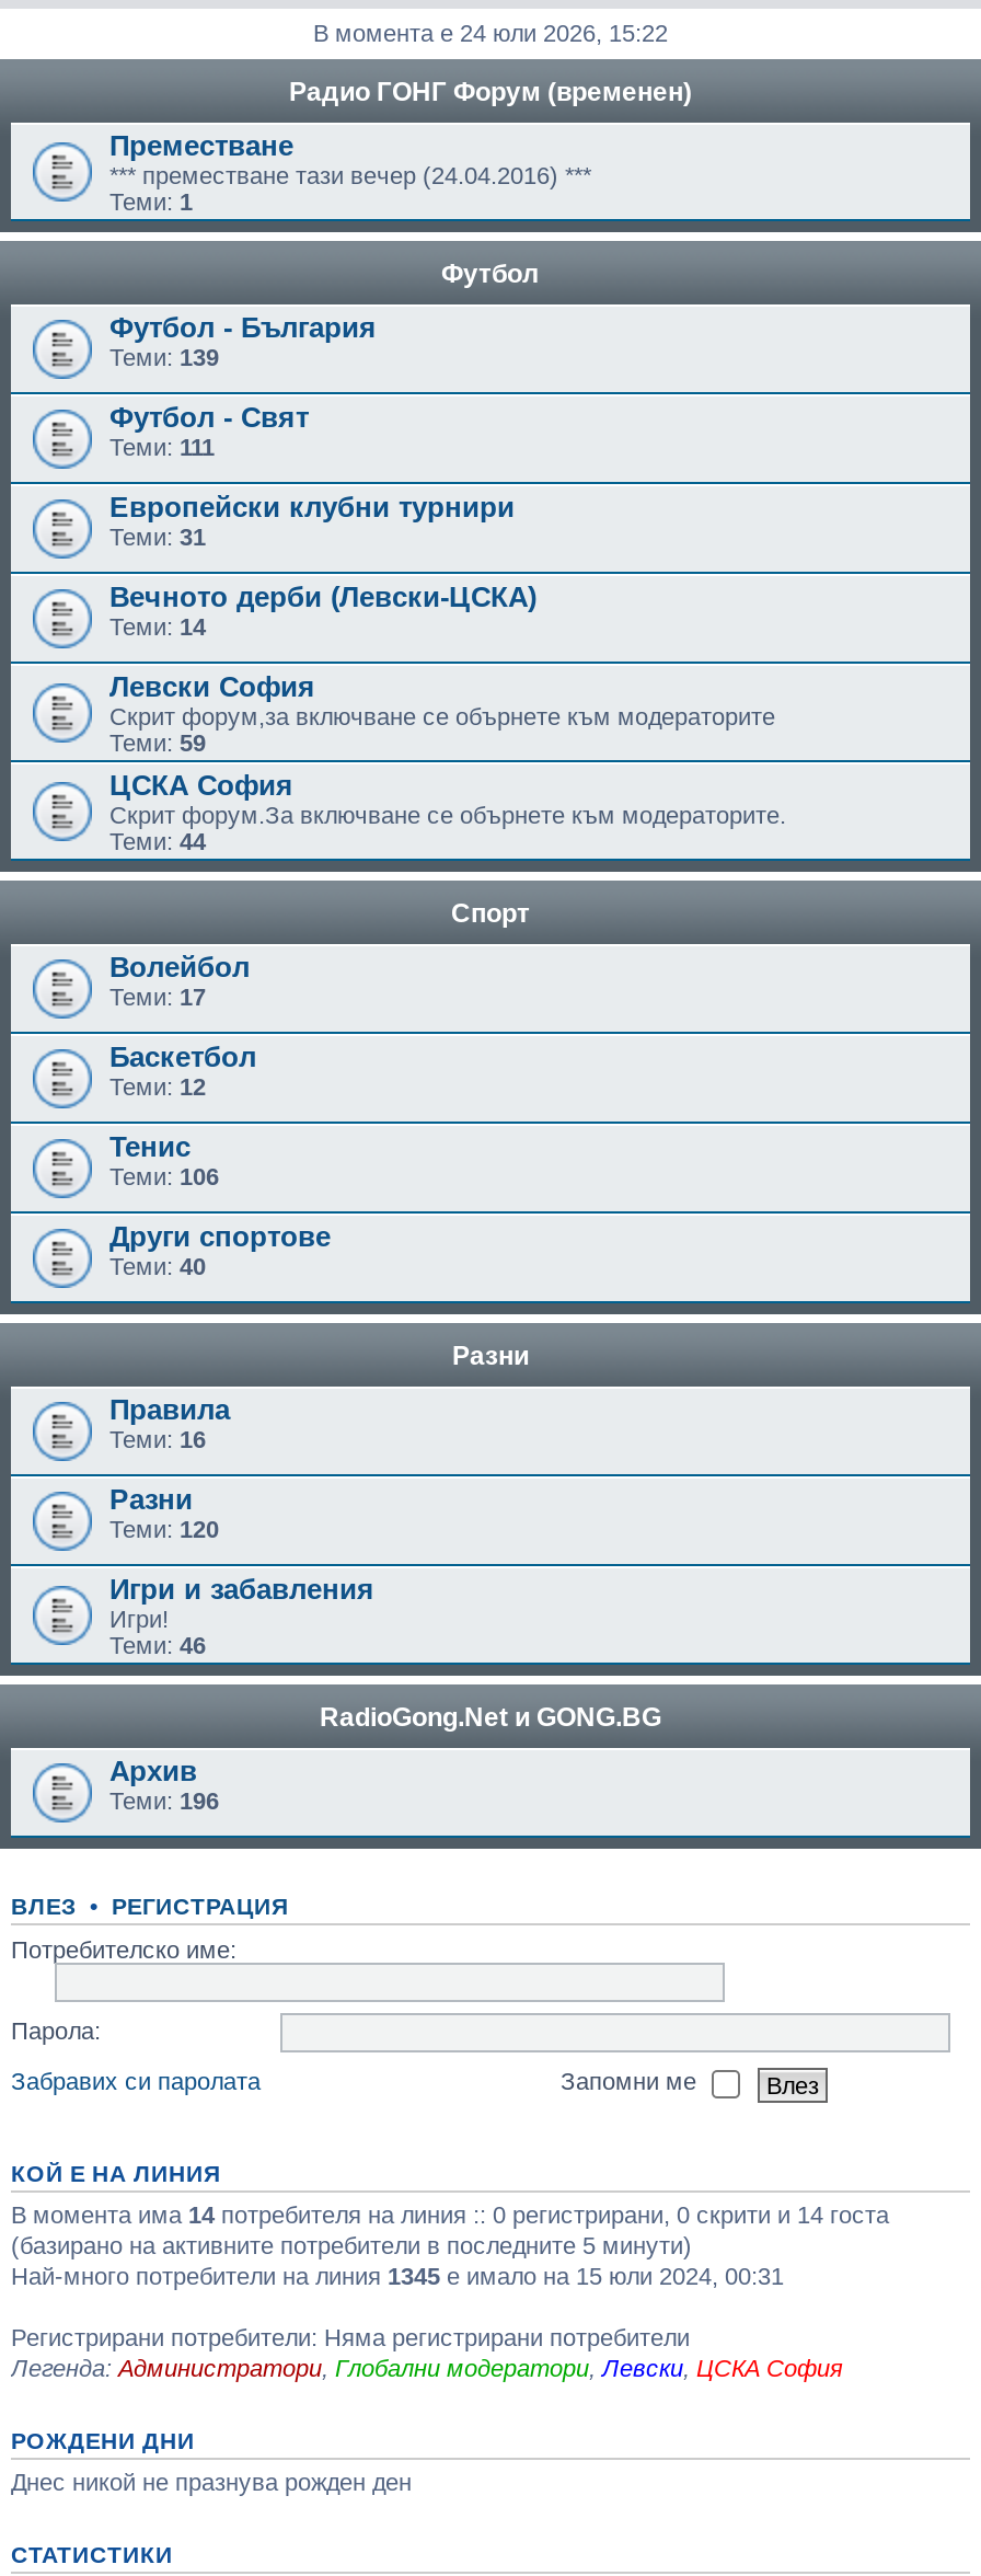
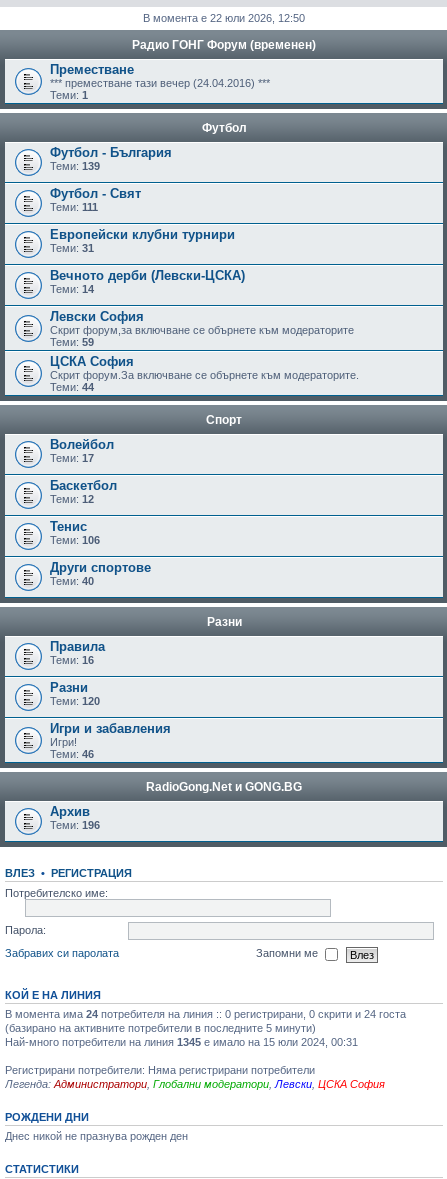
- В момента е 24 юли 2026, 15:22
+ В момента е 22 юли 2026, 12:50

- В момента има 14 потребителя на линия :: 0 регистрирани, 0 скрити и 14 госта
+ В момента има 24 потребителя на линия :: 0 регистрирани, 0 скрити и 24 госта
